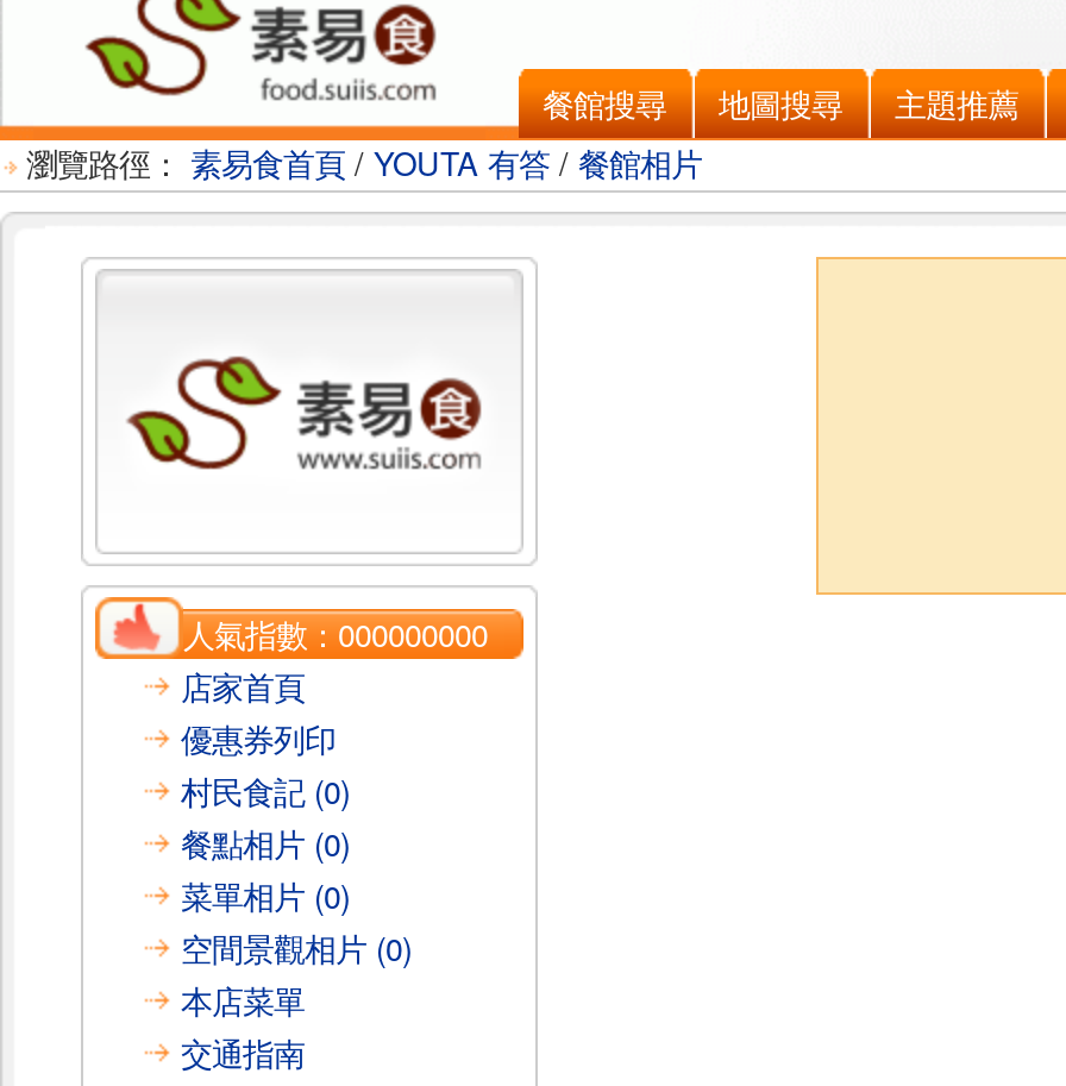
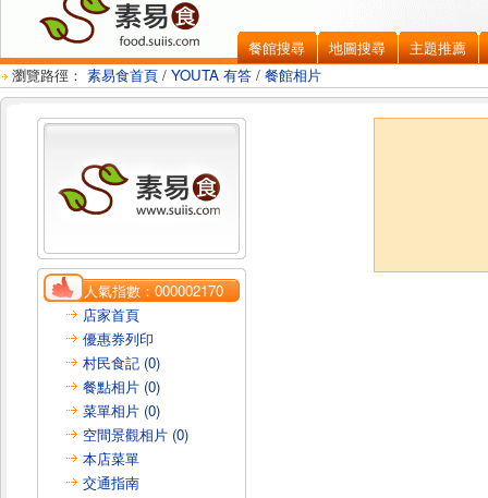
- 人氣指數：000000000
+ 人氣指數：000002170
